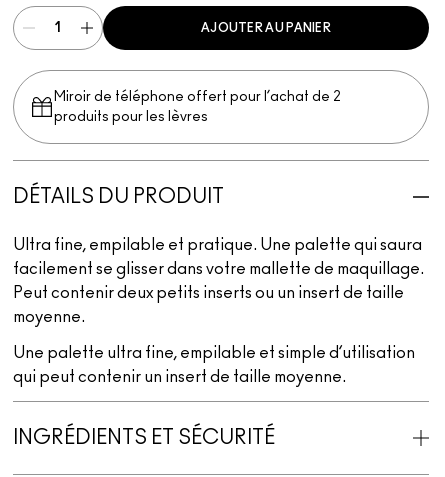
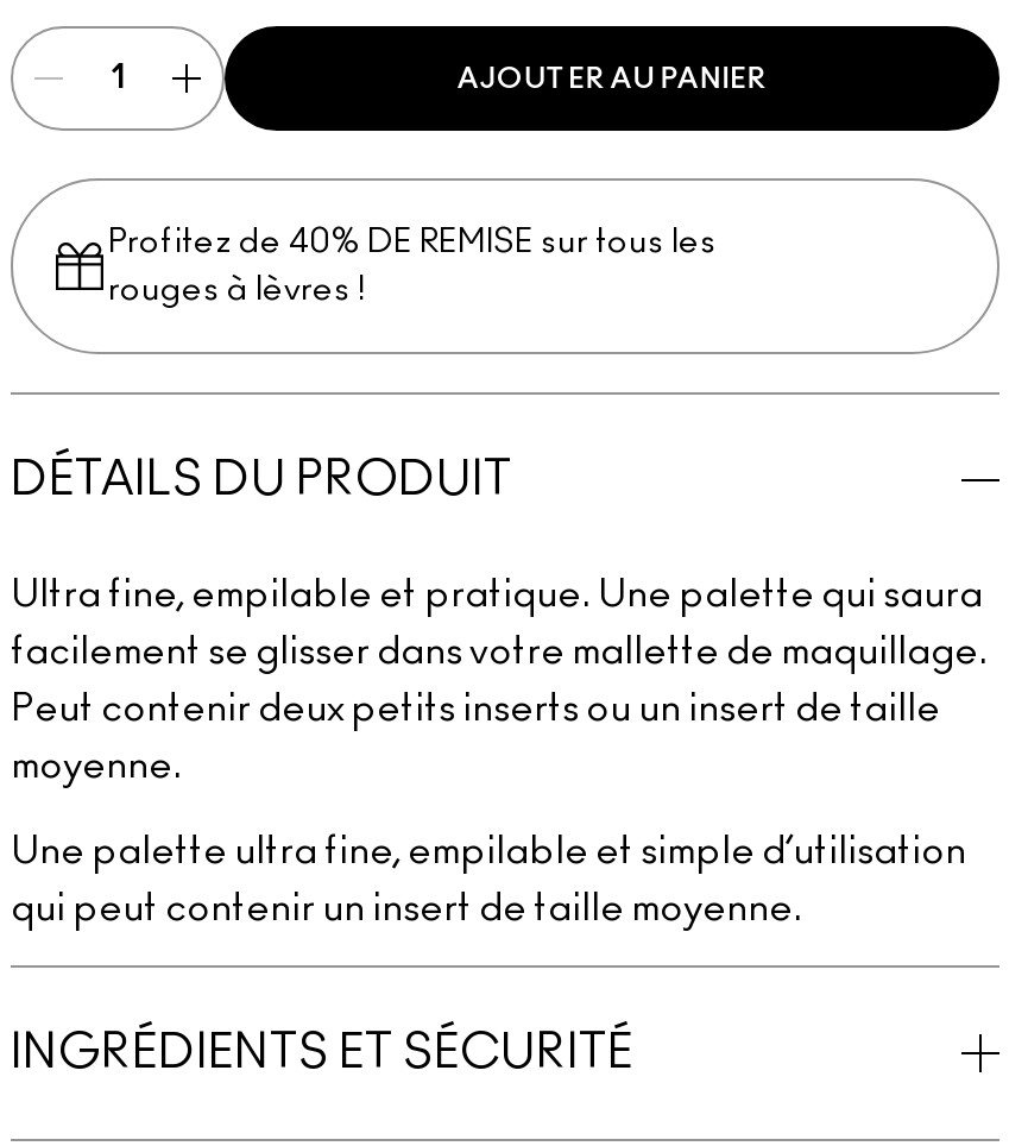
- Miroir de téléphone offert pour l’achat de 2
- produits pour les lèvres
+ Profitez de 40% DE REMISE sur tous les
+ rouges à lèvres !
